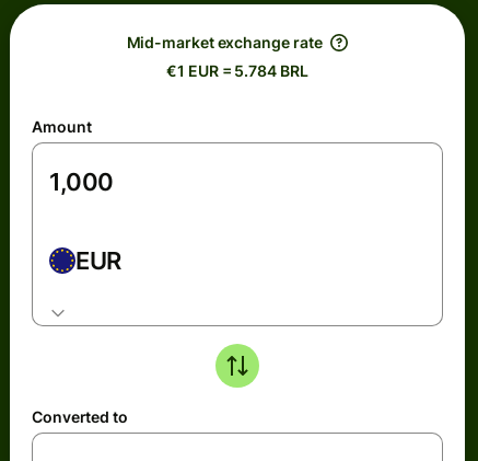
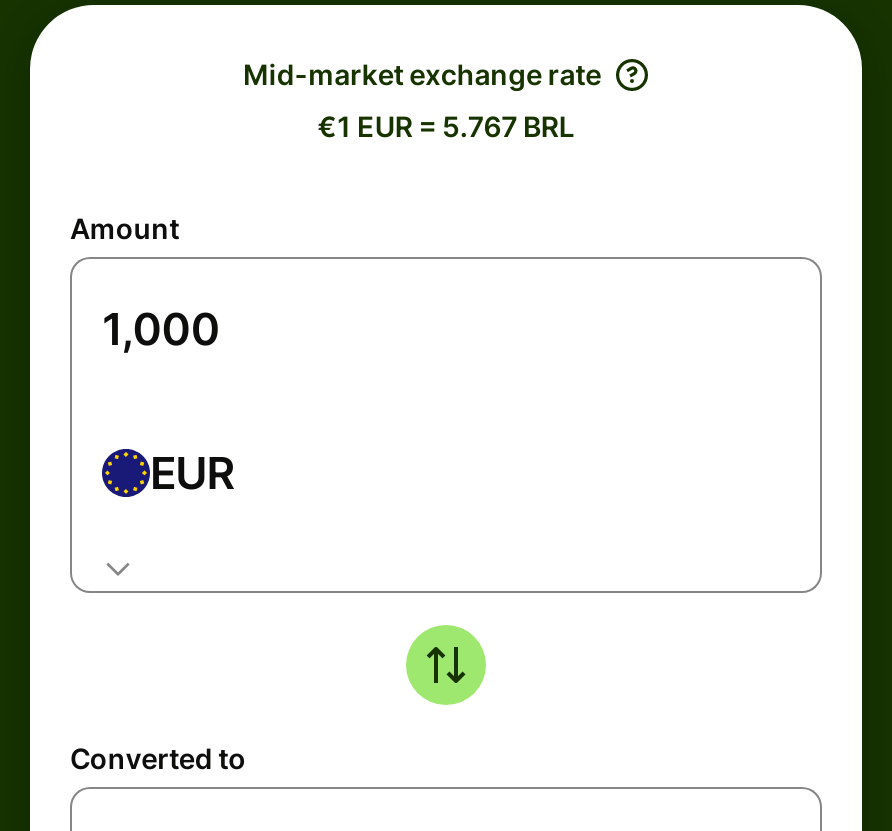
- €1 EUR = 5.784 BRL
+ €1 EUR = 5.767 BRL
